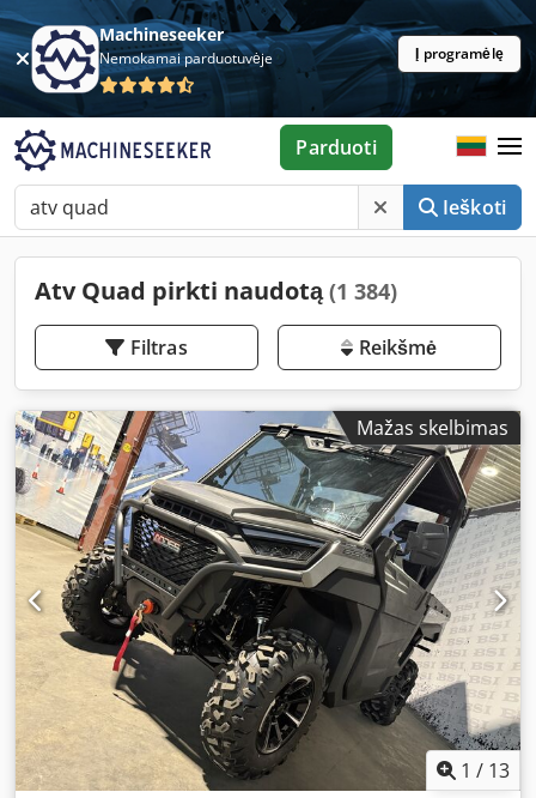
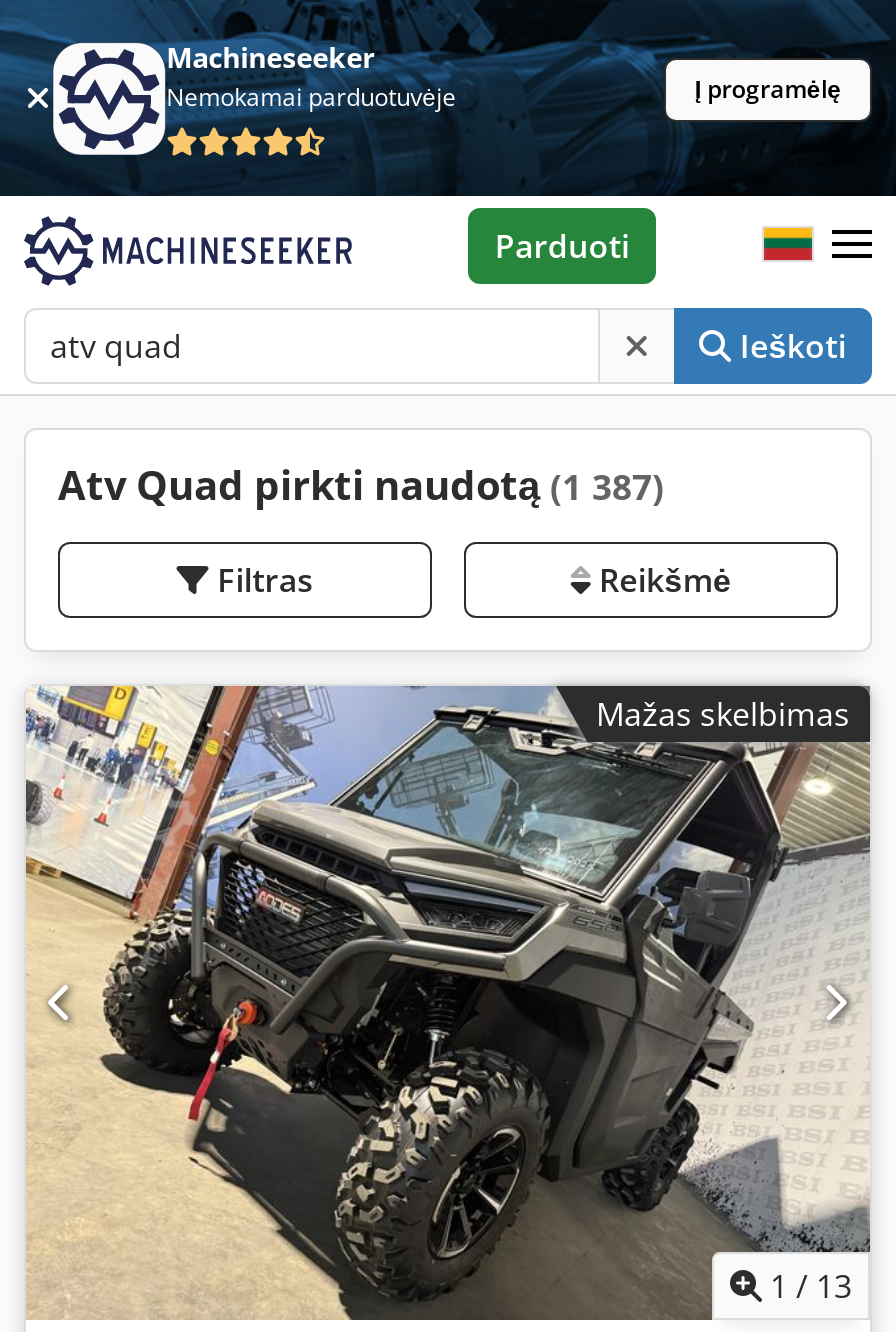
- Atv Quad pirkti naudotą (1 384)
+ Atv Quad pirkti naudotą (1 387)
